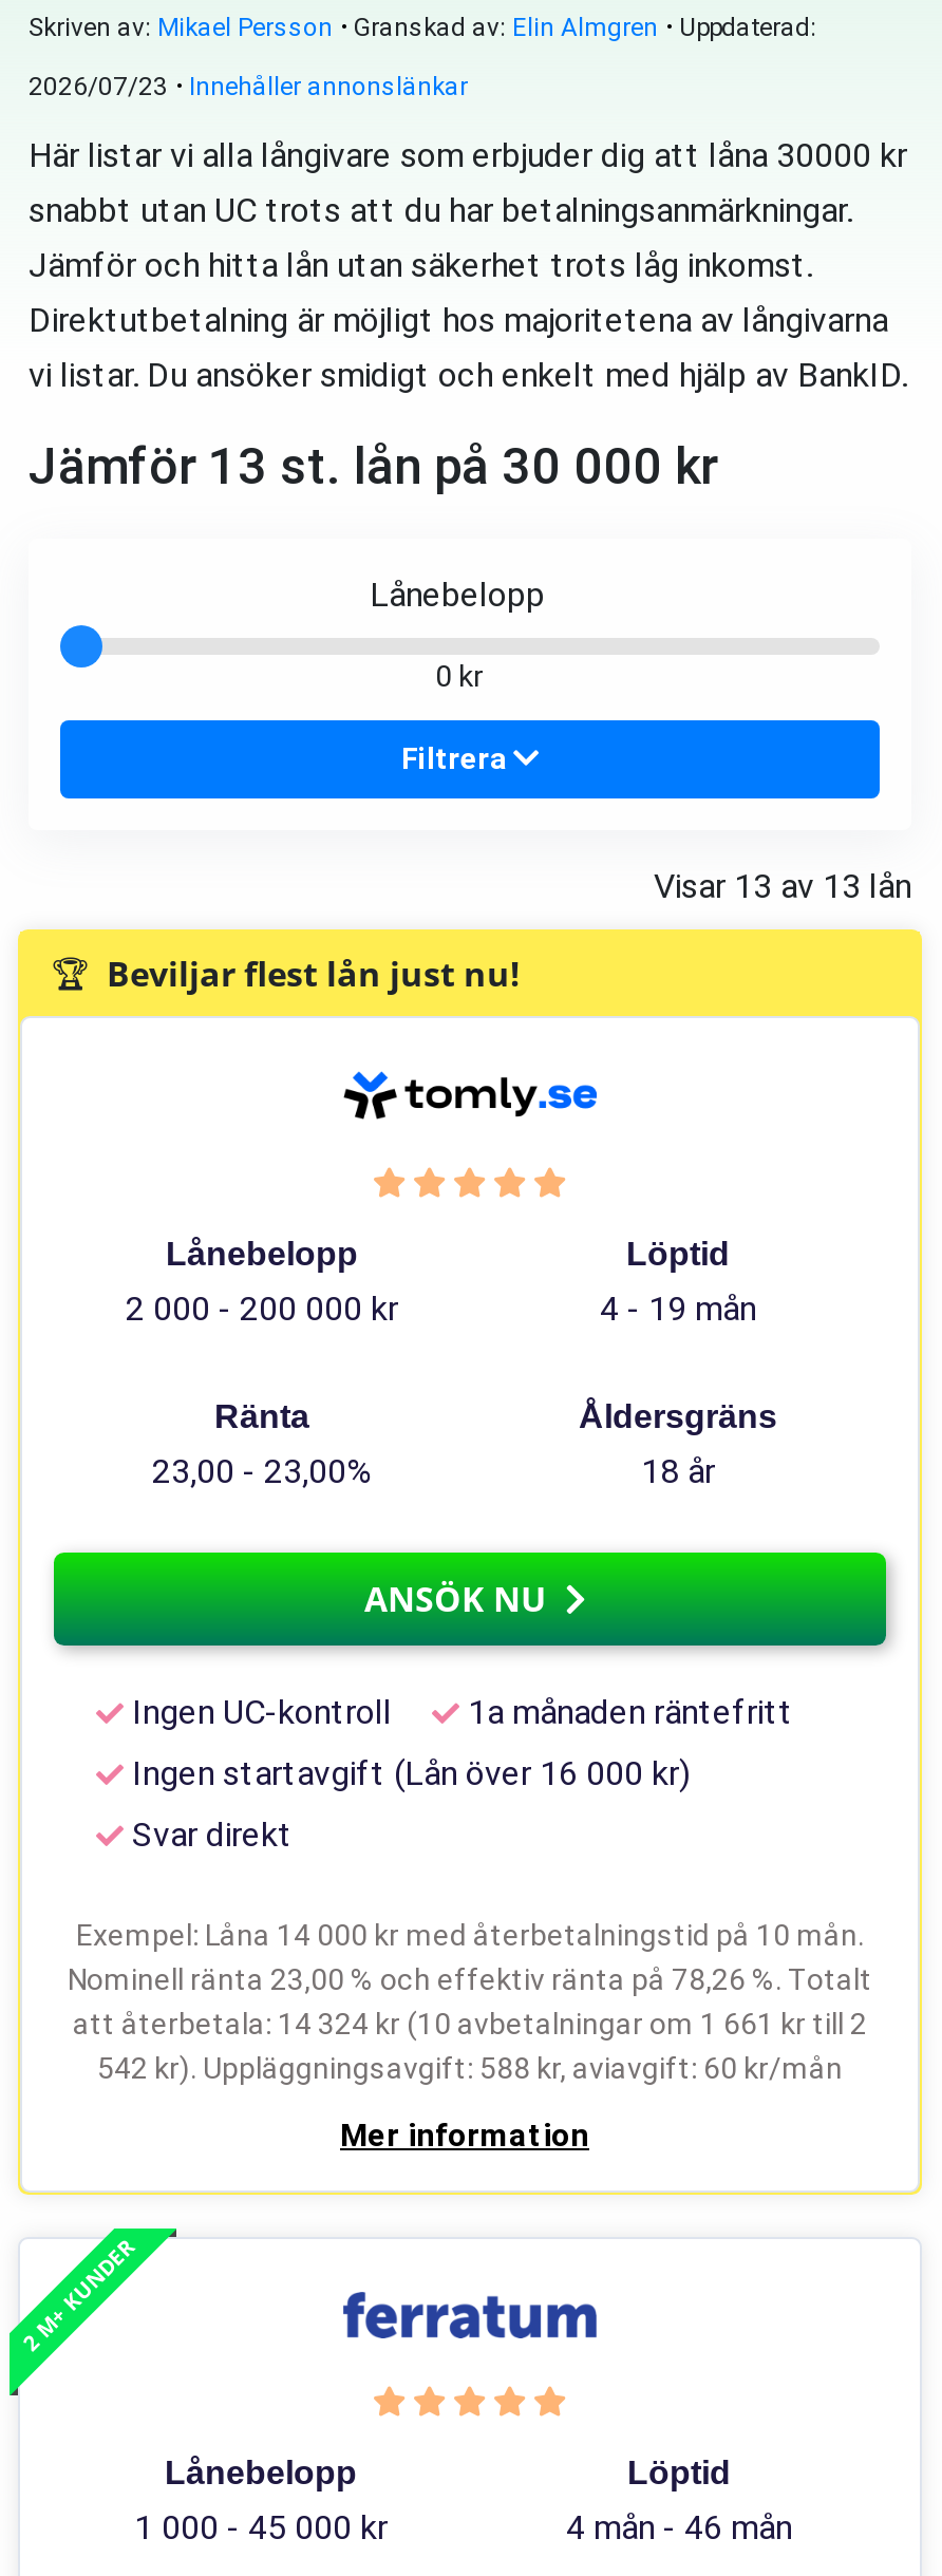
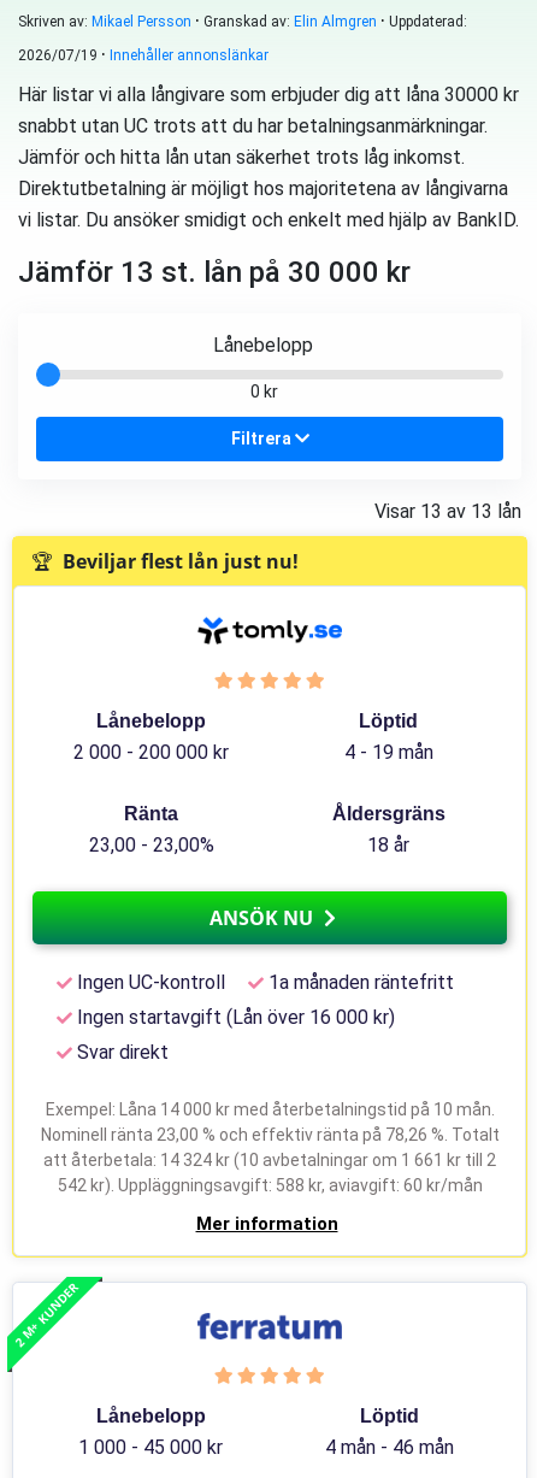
- 2026/07/23 Innehåller annonslänkar
+ 2026/07/19 Innehåller annonslänkar
